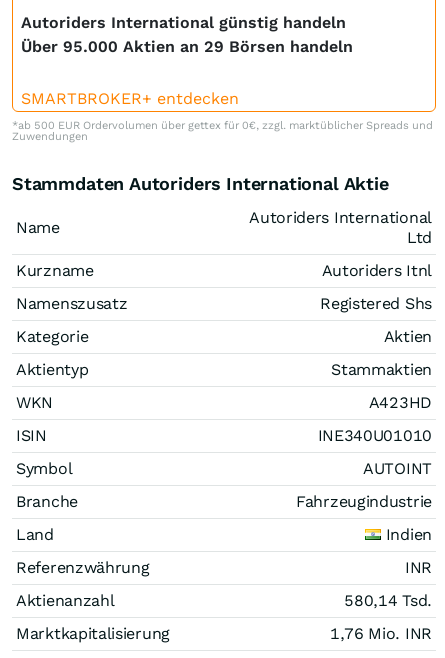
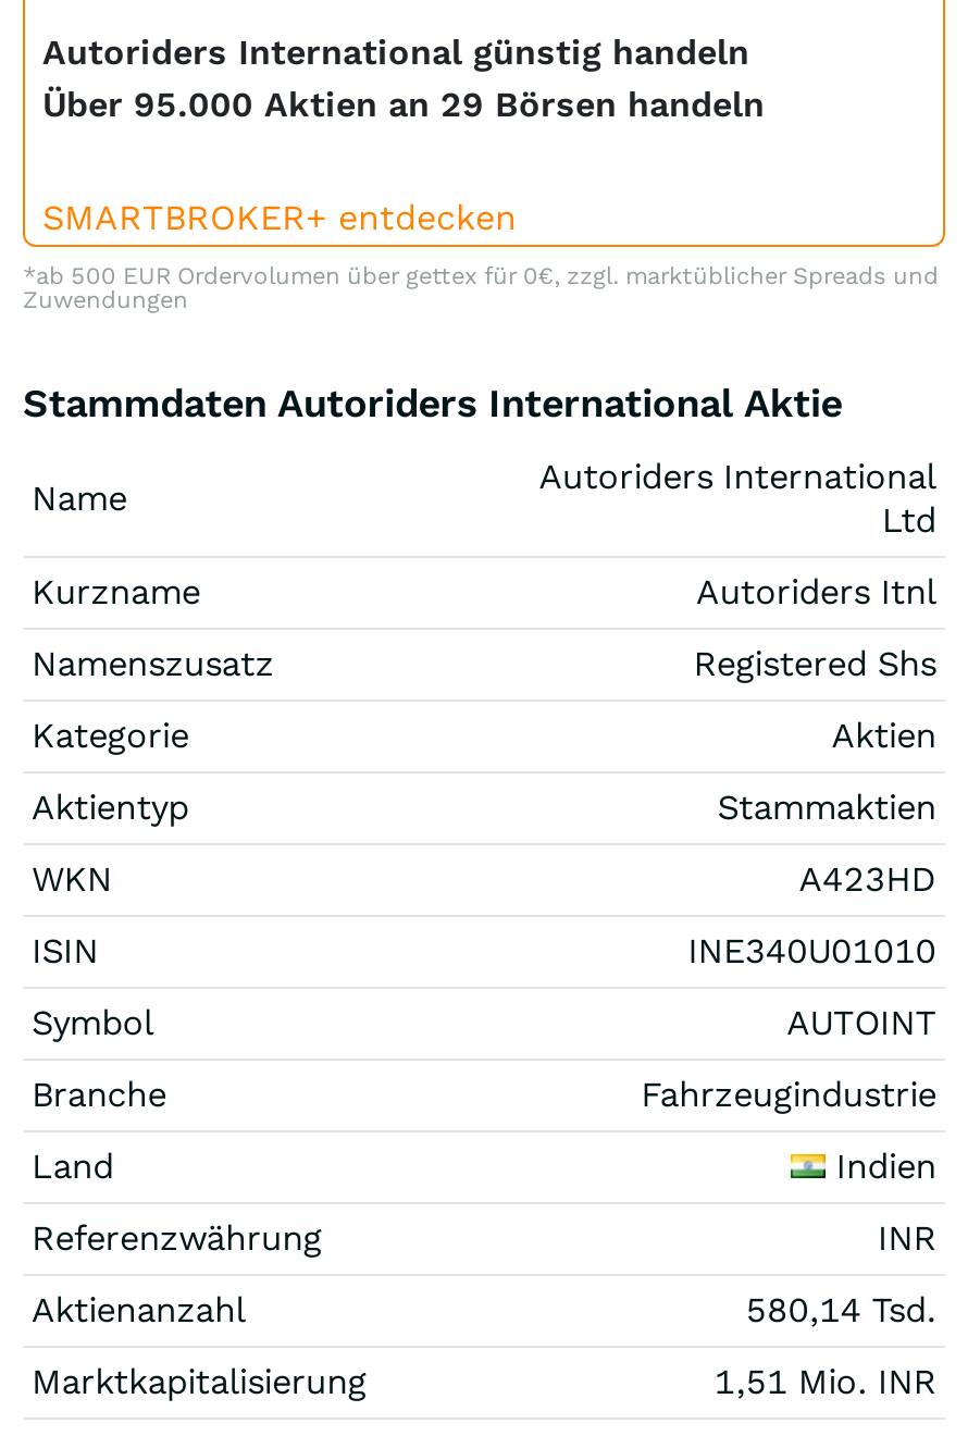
- 1,76 Mio. INR
+ 1,51 Mio. INR
